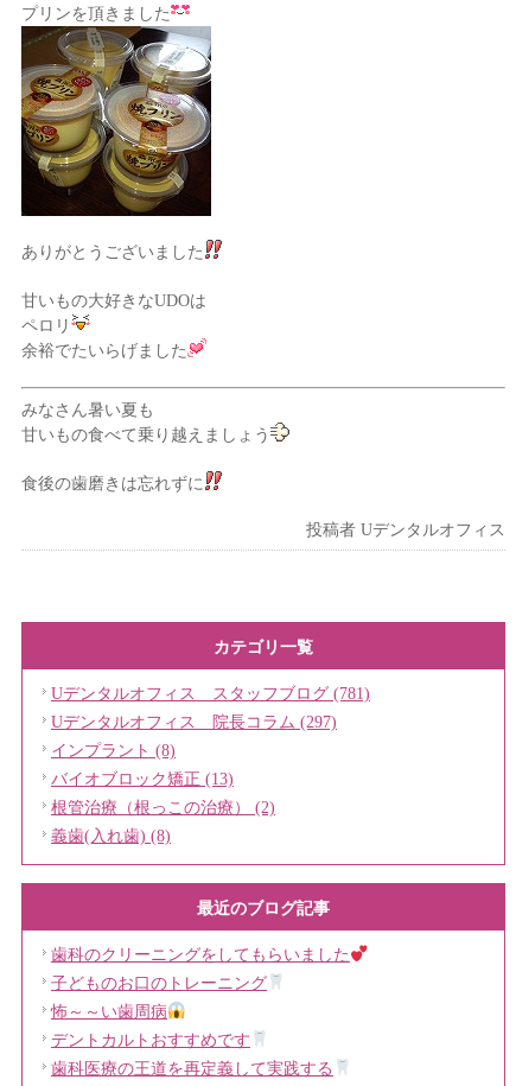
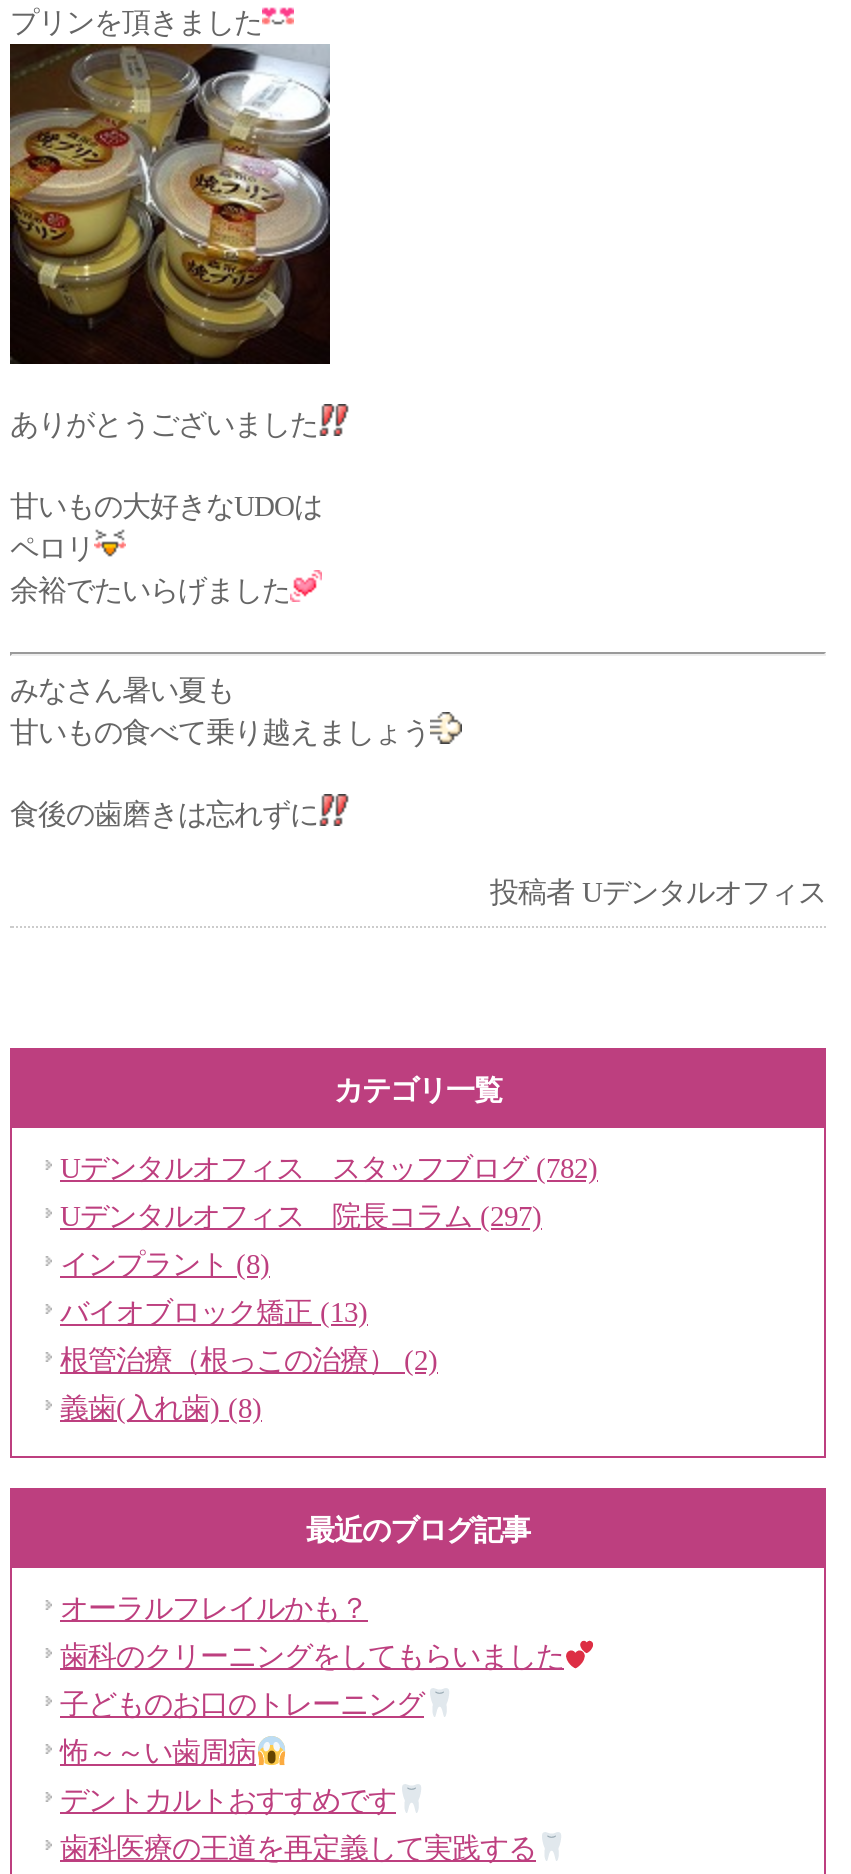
- Uデンタルオフィス スタッフブログ (781)
+ Uデンタルオフィス スタッフブログ (782)

+ オーラルフレイルかも？
